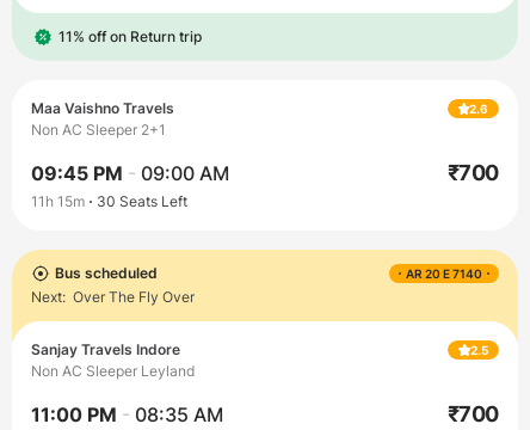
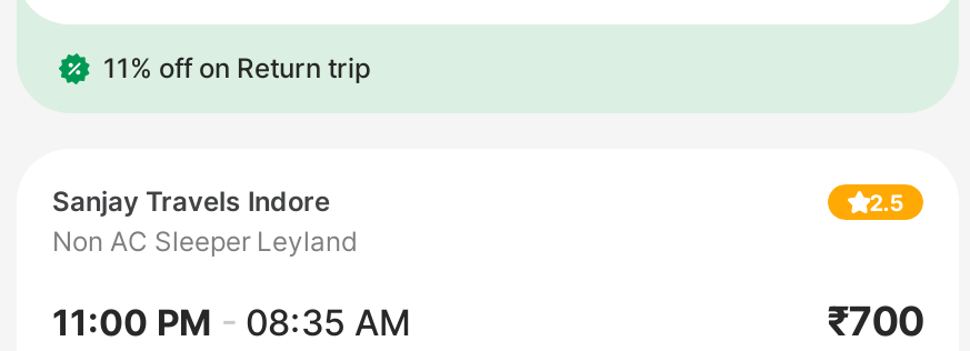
- Maa Vaishno Travels
- 2.6
- Non AC Sleeper 2+1
- 09:45 PM - 09:00 AM
- ₹700
- 11h 15m
- 30 Seats Left

- [image]
- Bus scheduled
- AR 20 E 7140
- Next: Over The Fly Over
